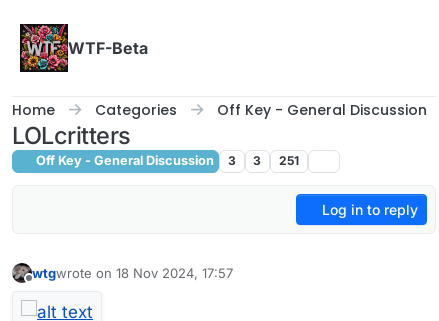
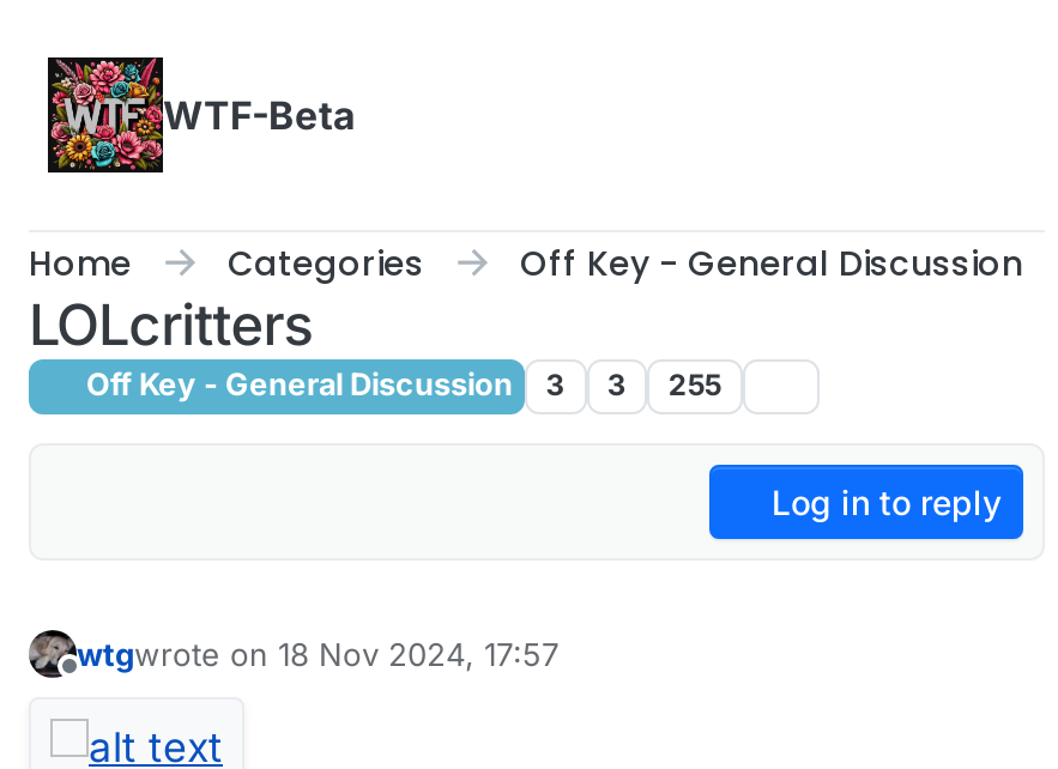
- Off Key - General Discussion 3 3 251
+ Off Key - General Discussion 3 3 255
